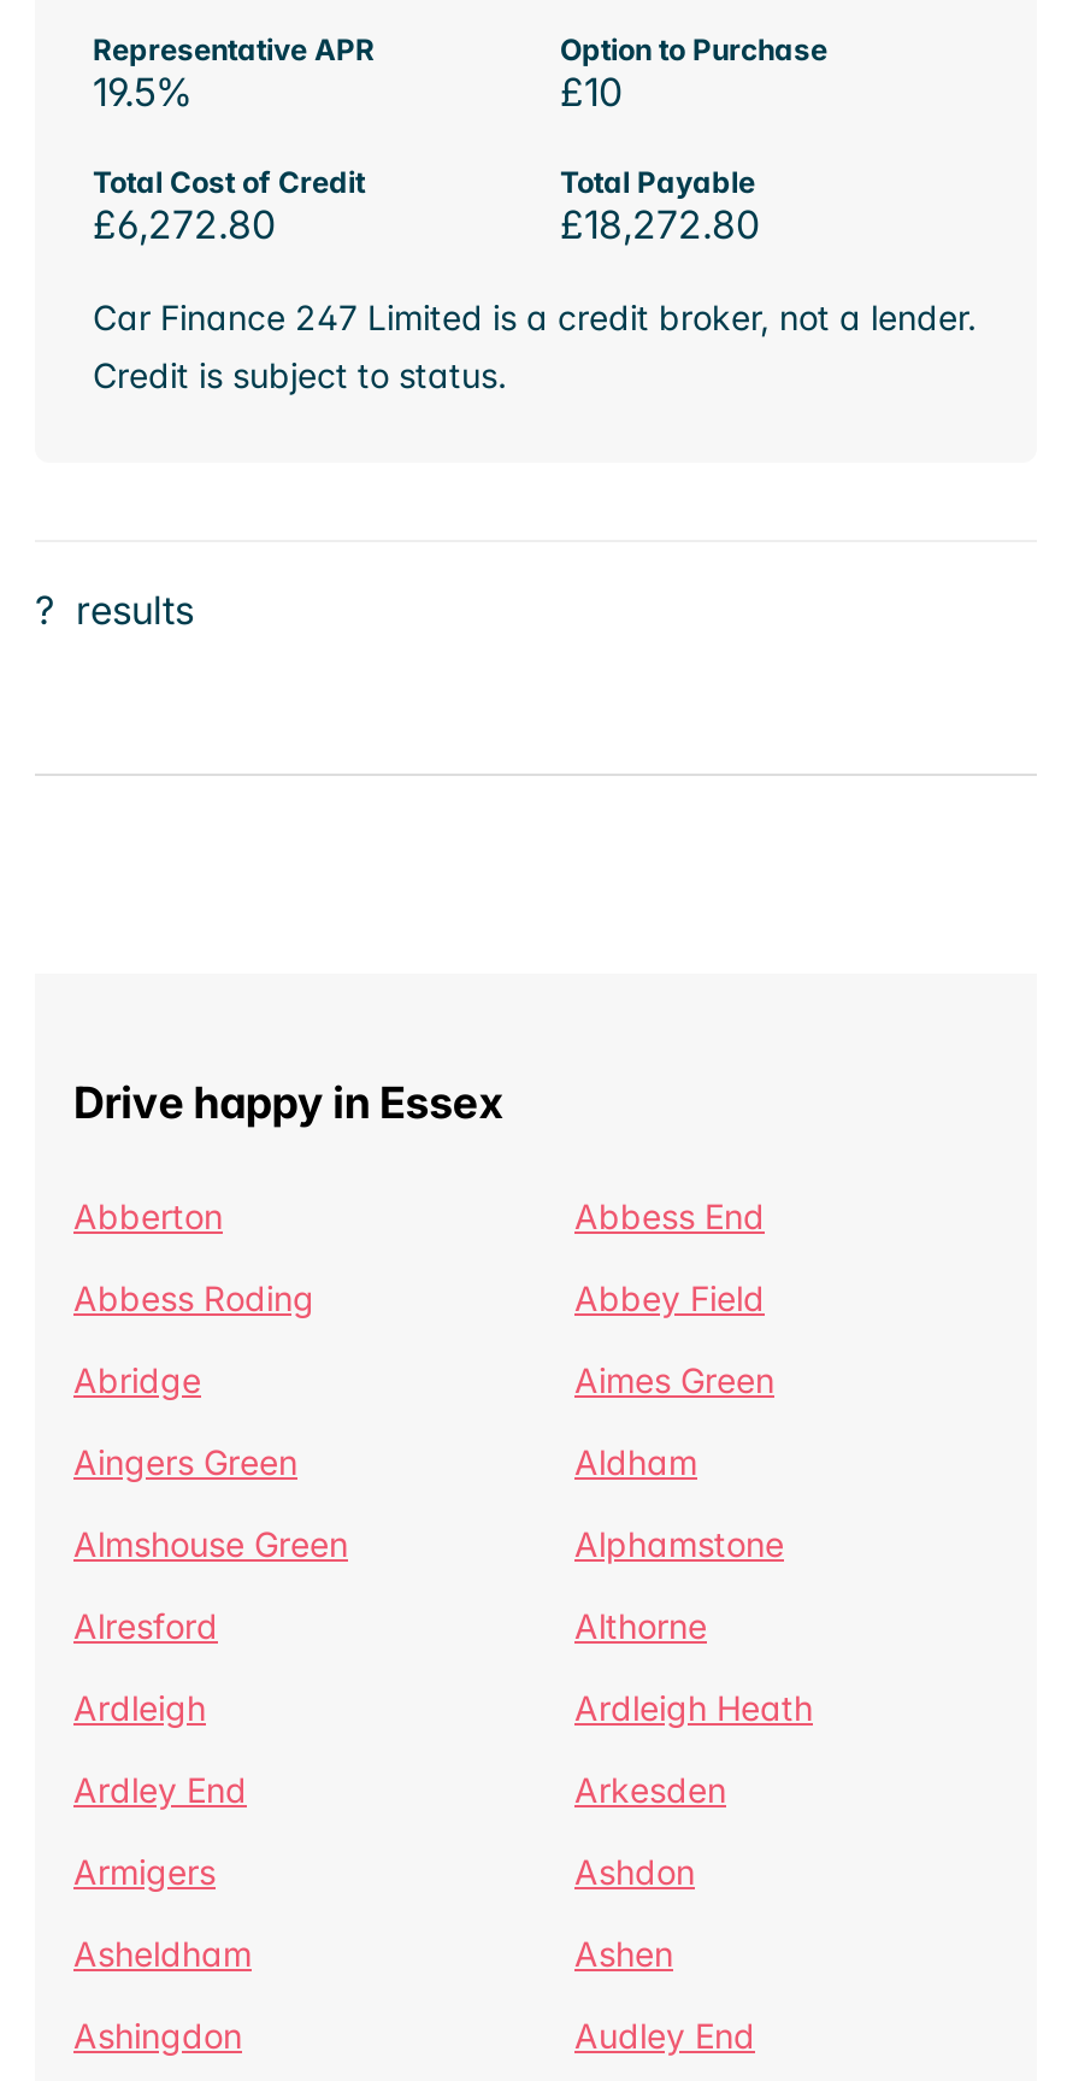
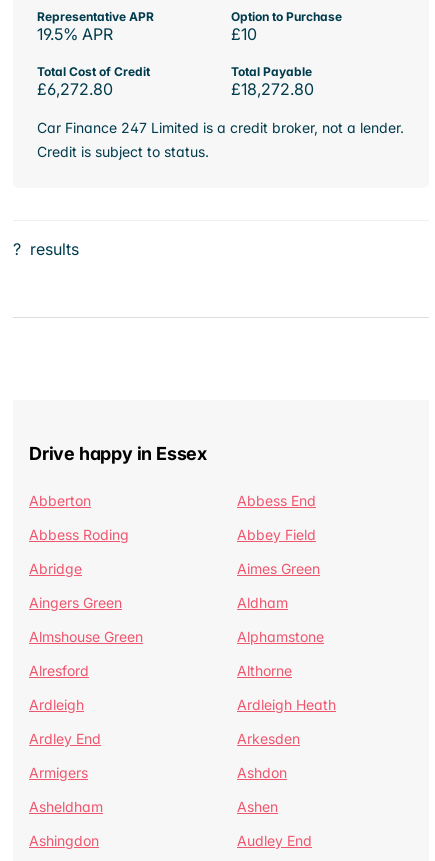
- 19.5%
+ 19.5% APR
